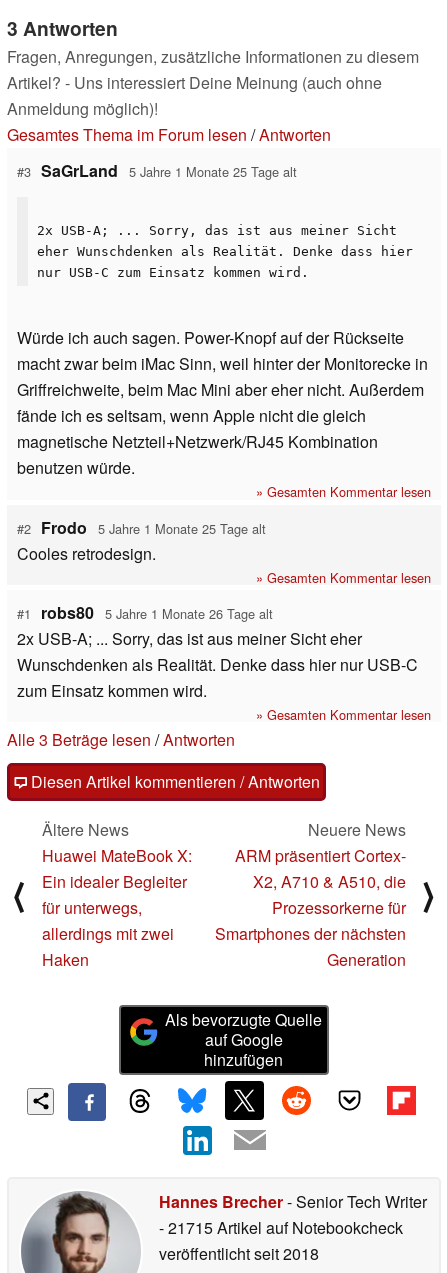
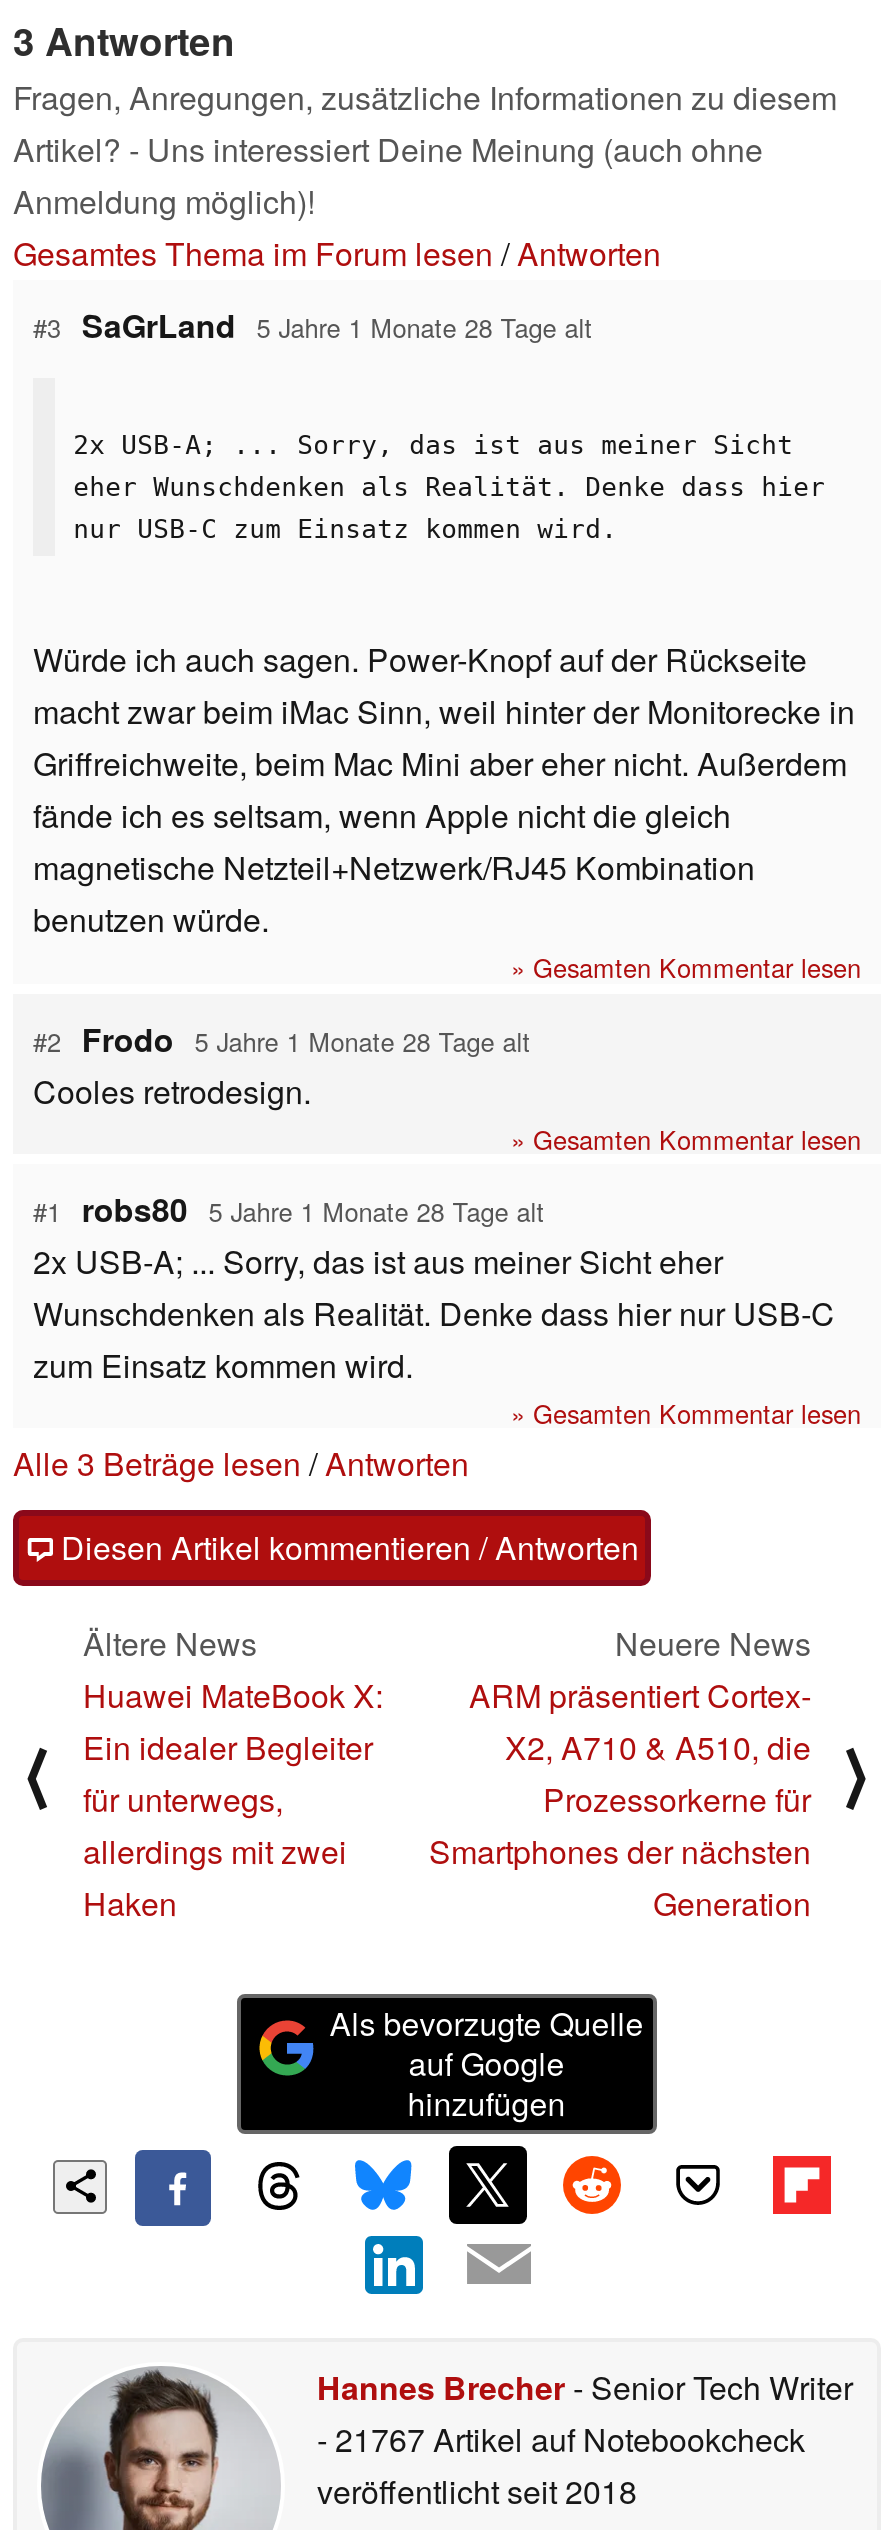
- #3 SaGrLand 5 Jahre 1 Monate 25 Tage alt
+ #3 SaGrLand 5 Jahre 1 Monate 28 Tage alt

- #2 Frodo 5 Jahre 1 Monate 25 Tage alt
+ #2 Frodo 5 Jahre 1 Monate 28 Tage alt

- #1 robs80 5 Jahre 1 Monate 26 Tage alt
+ #1 robs80 5 Jahre 1 Monate 28 Tage alt

- - 21715 Artikel auf Notebookcheck
+ - 21767 Artikel auf Notebookcheck
